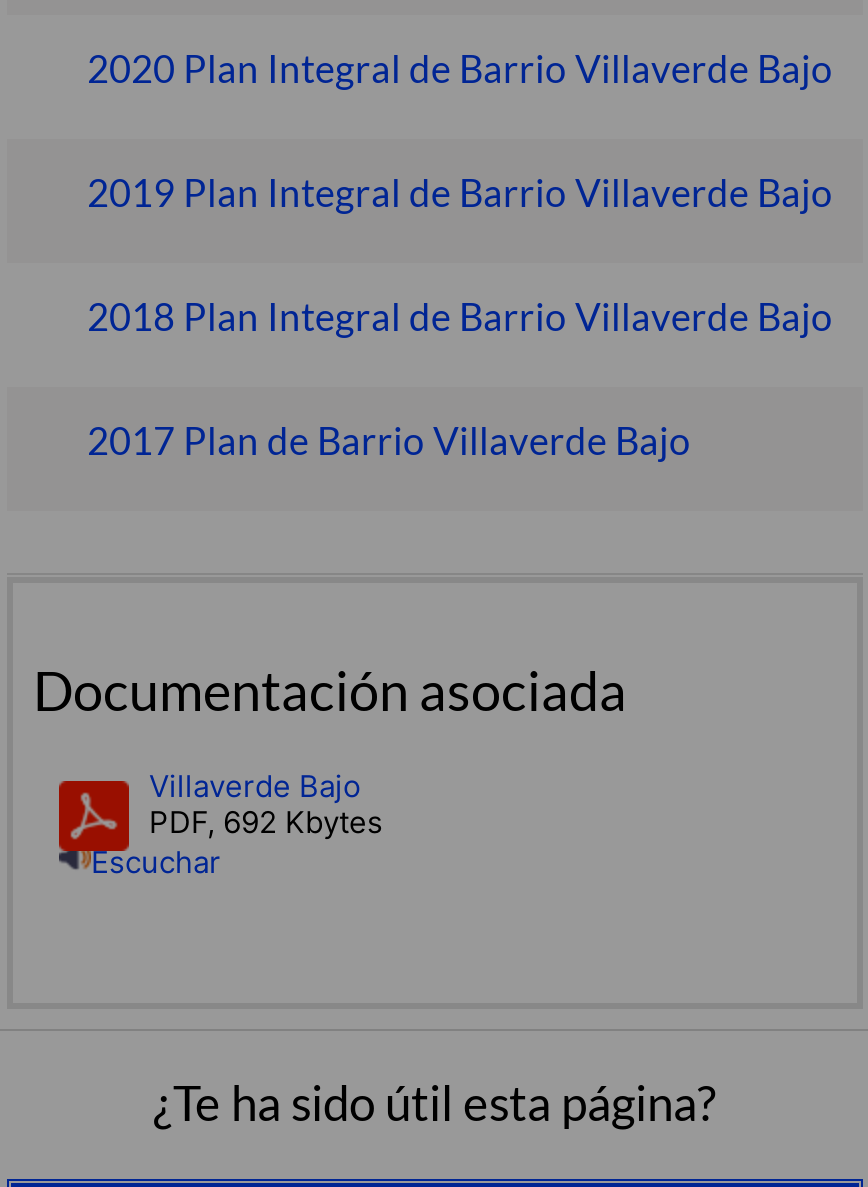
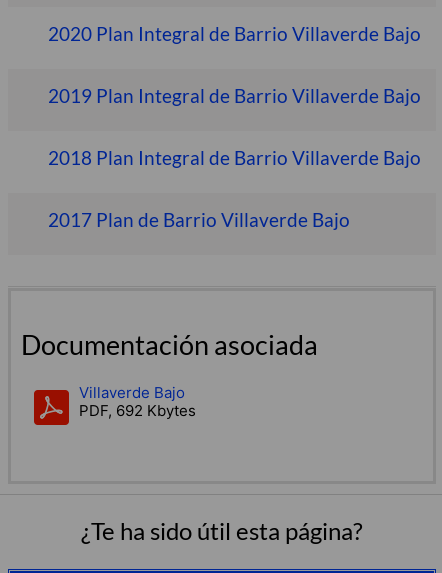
- Escuchar
